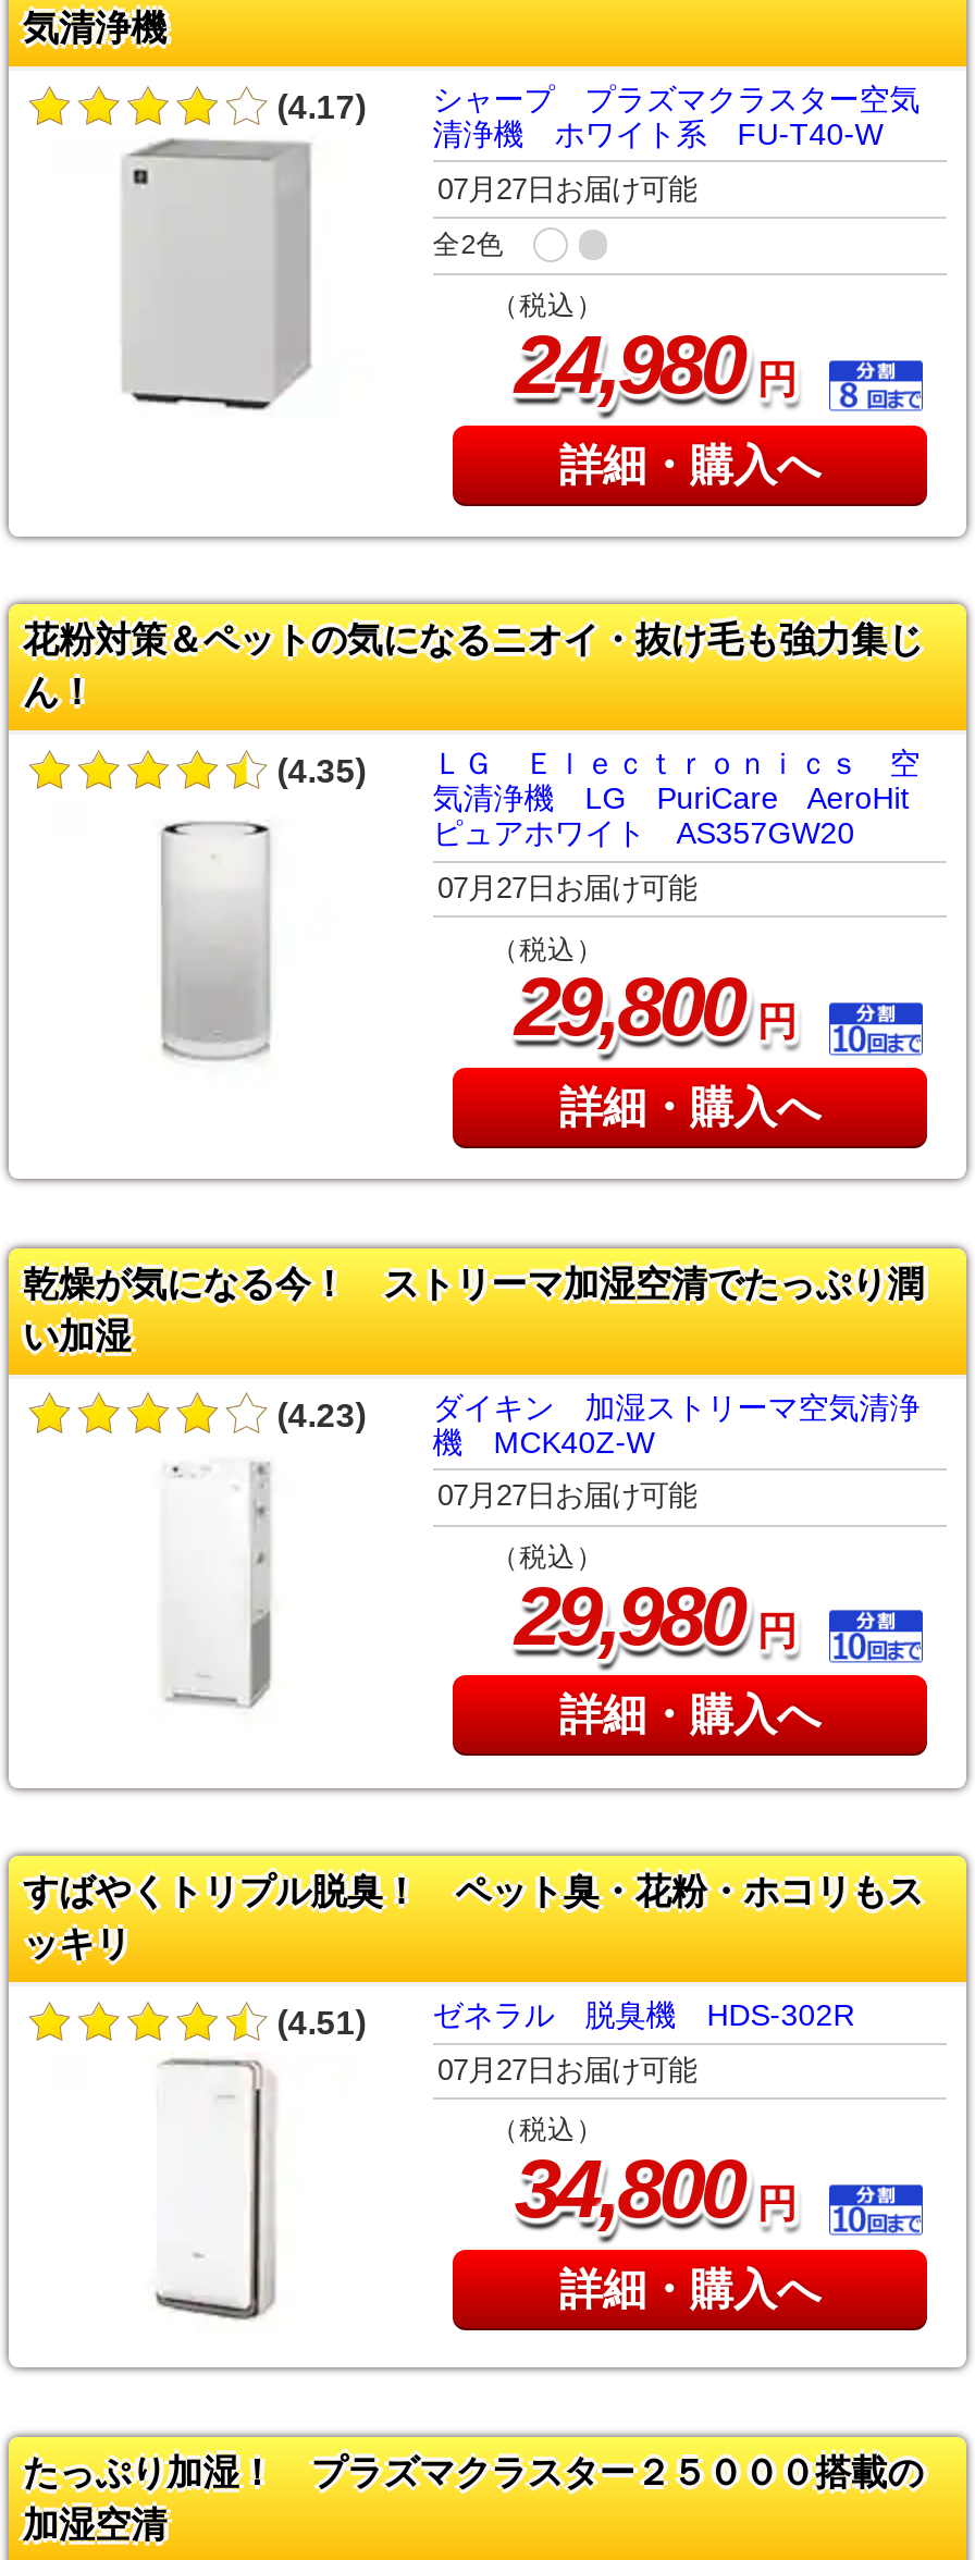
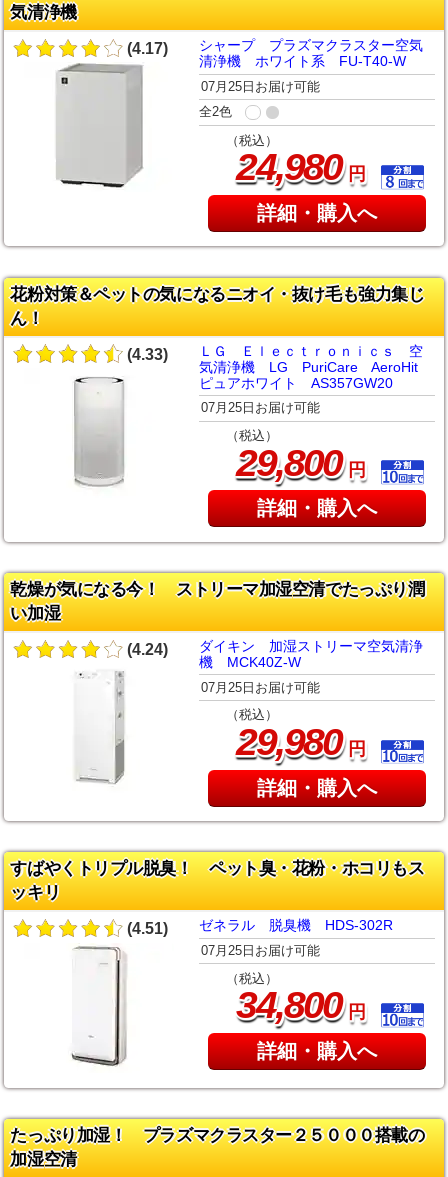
- 07月27日お届け可能
+ 07月25日お届け可能

- (4.35)
+ (4.33)

- 07月27日お届け可能
+ 07月25日お届け可能

- (4.23) ダイキン 加湿ストリーマ空気清浄
+ (4.24) ダイキン 加湿ストリーマ空気清浄

- 07月27日お届け可能
+ 07月25日お届け可能

- 07月27日お届け可能
+ 07月25日お届け可能
